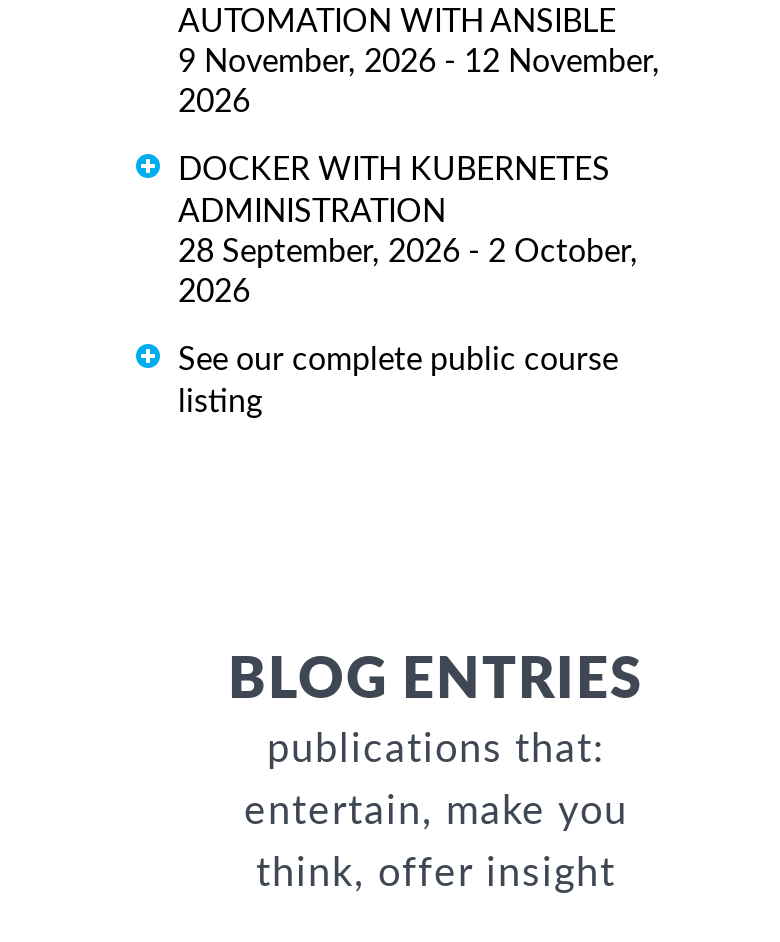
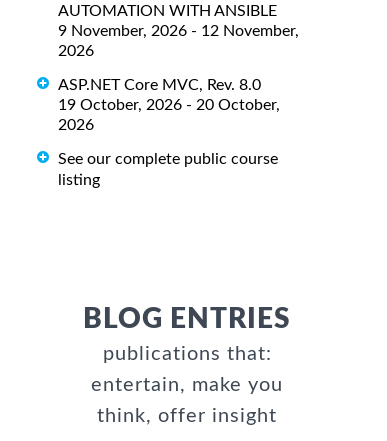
- DOCKER WITH KUBERNETES
- ADMINISTRATION
- 28 September, 2026 - 2 October,
+ ASP.NET Core MVC, Rev. 8.0
+ 19 October, 2026 - 20 October,
